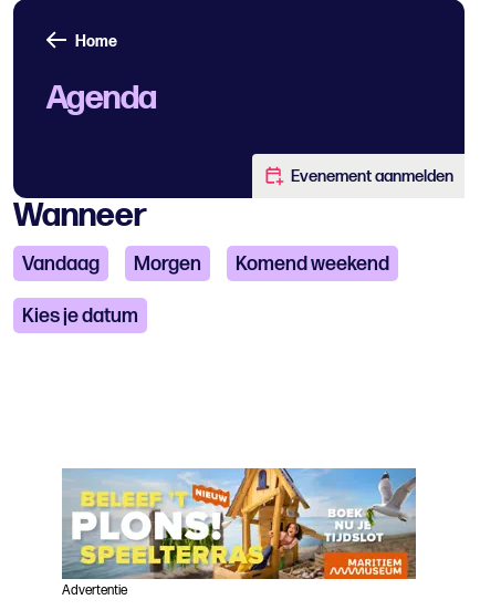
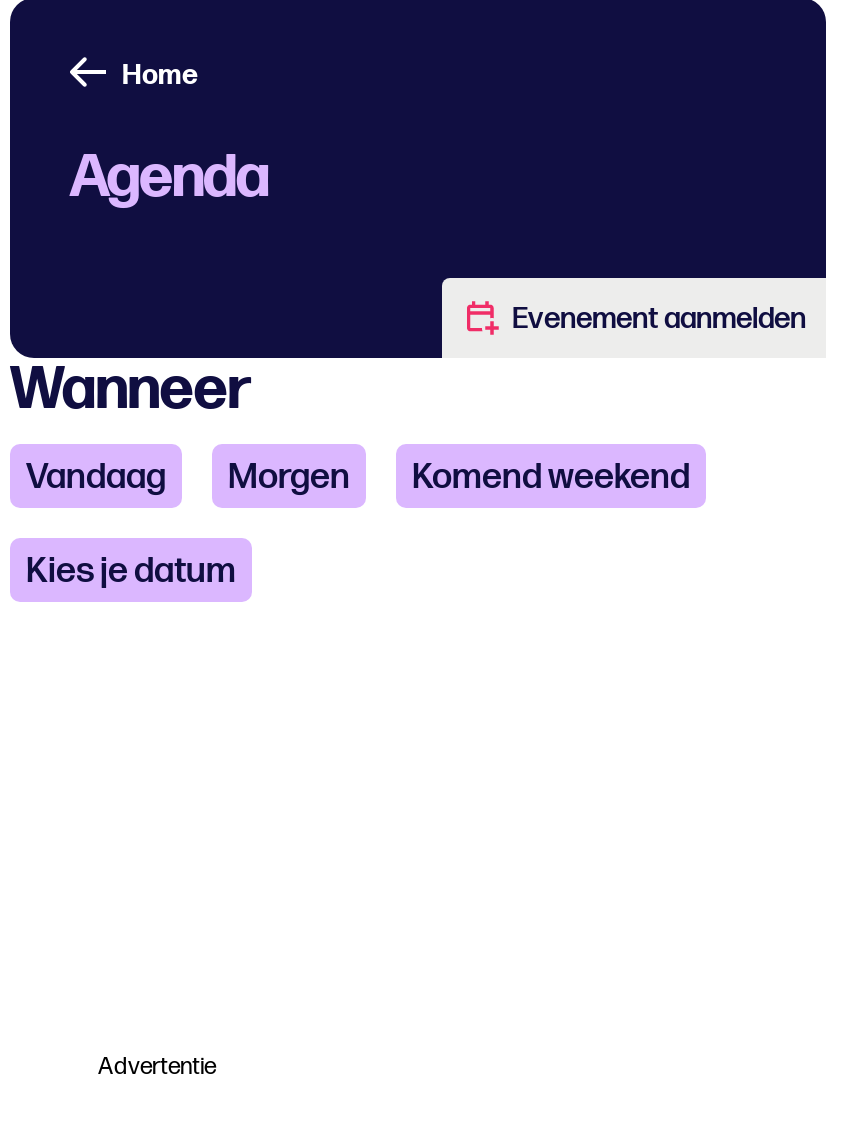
- [image]
